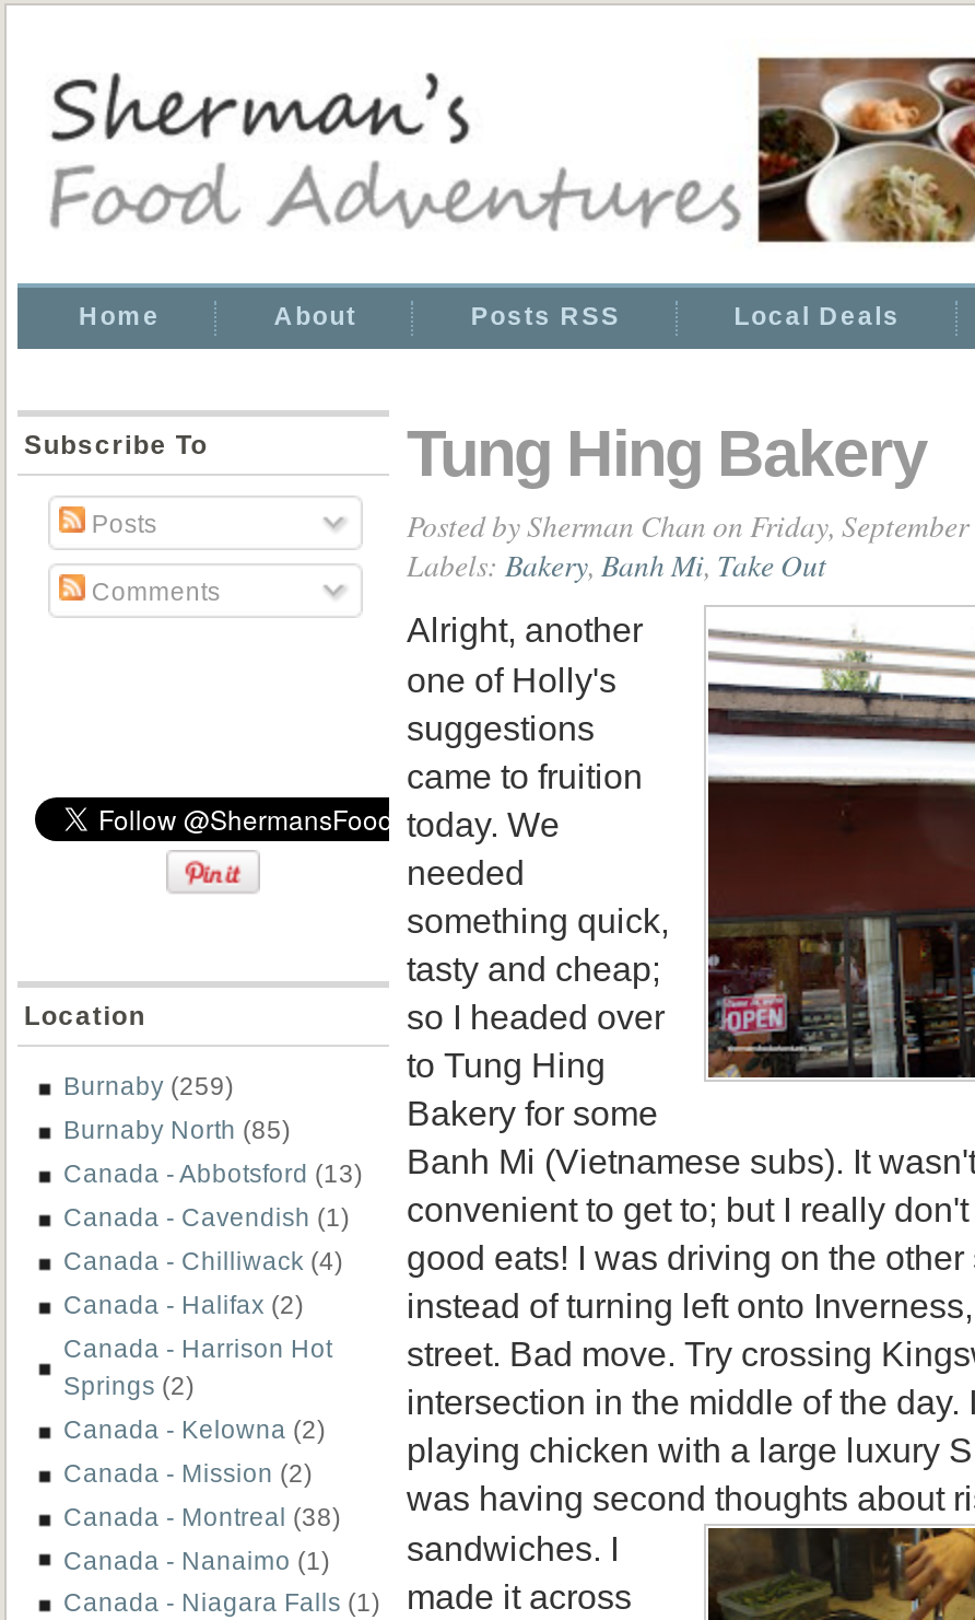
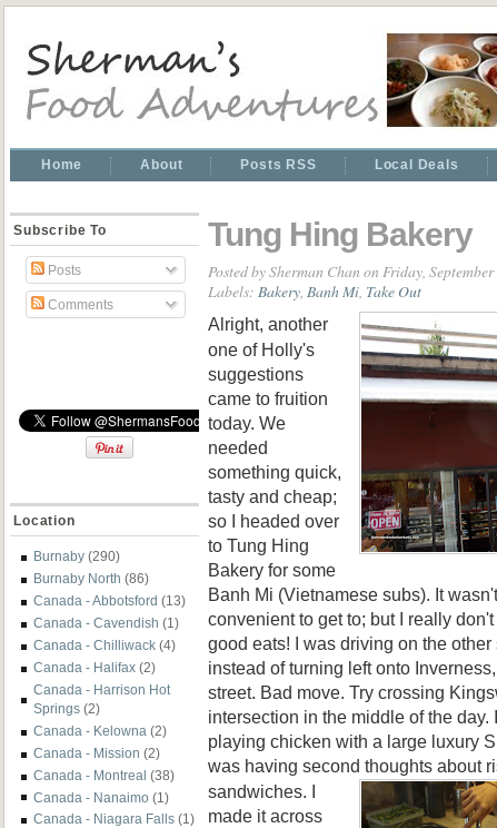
- Burnaby (259)
+ Burnaby (290)

- Burnaby North (85)
+ Burnaby North (86)
